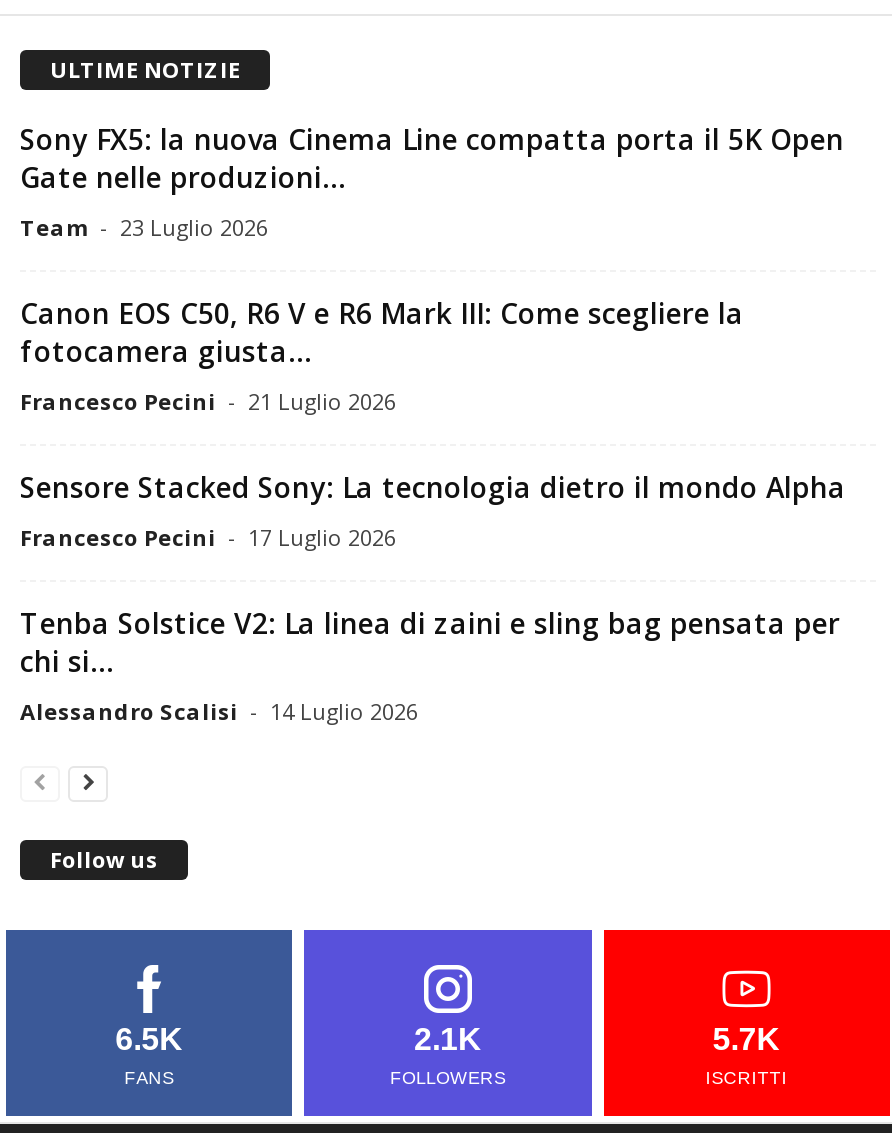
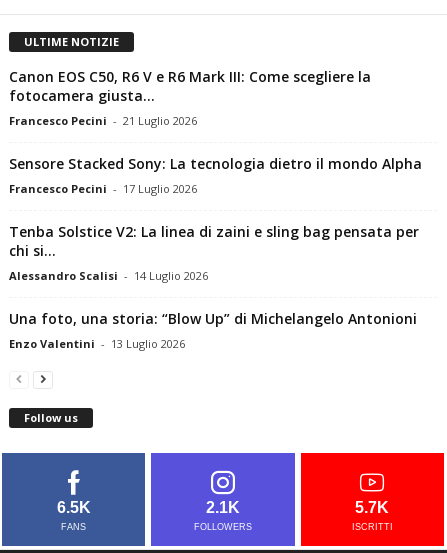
- Sony FX5: la nuova Cinema Line compatta porta il 5K Open
- Gate nelle produzioni...
- Team - 23 Luglio 2026

moved up: Canon EOS C50, R6 V e R6 Mark III: Come scegliere la | fotocamera giusta... | Francesco Pecini - 21 Luglio 2026 | Sensore Stacked Sony: La tecnologia dietro il mondo Alpha | Francesco Pecini - 17 Luglio 2026 | Tenba Solstice V2: La linea di zaini e sling bag pensata per | chi si... | Alessandro Scalisi - 14 Luglio 2026

+ Una foto, una storia: “Blow Up” di Michelangelo Antonioni
+ Enzo Valentini - 13 Luglio 2026
